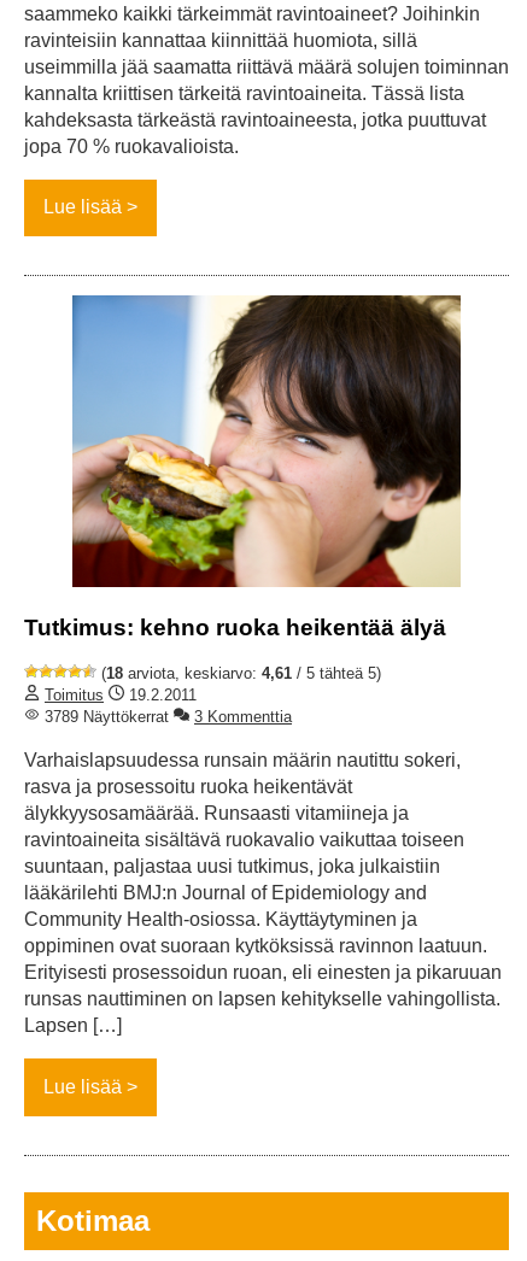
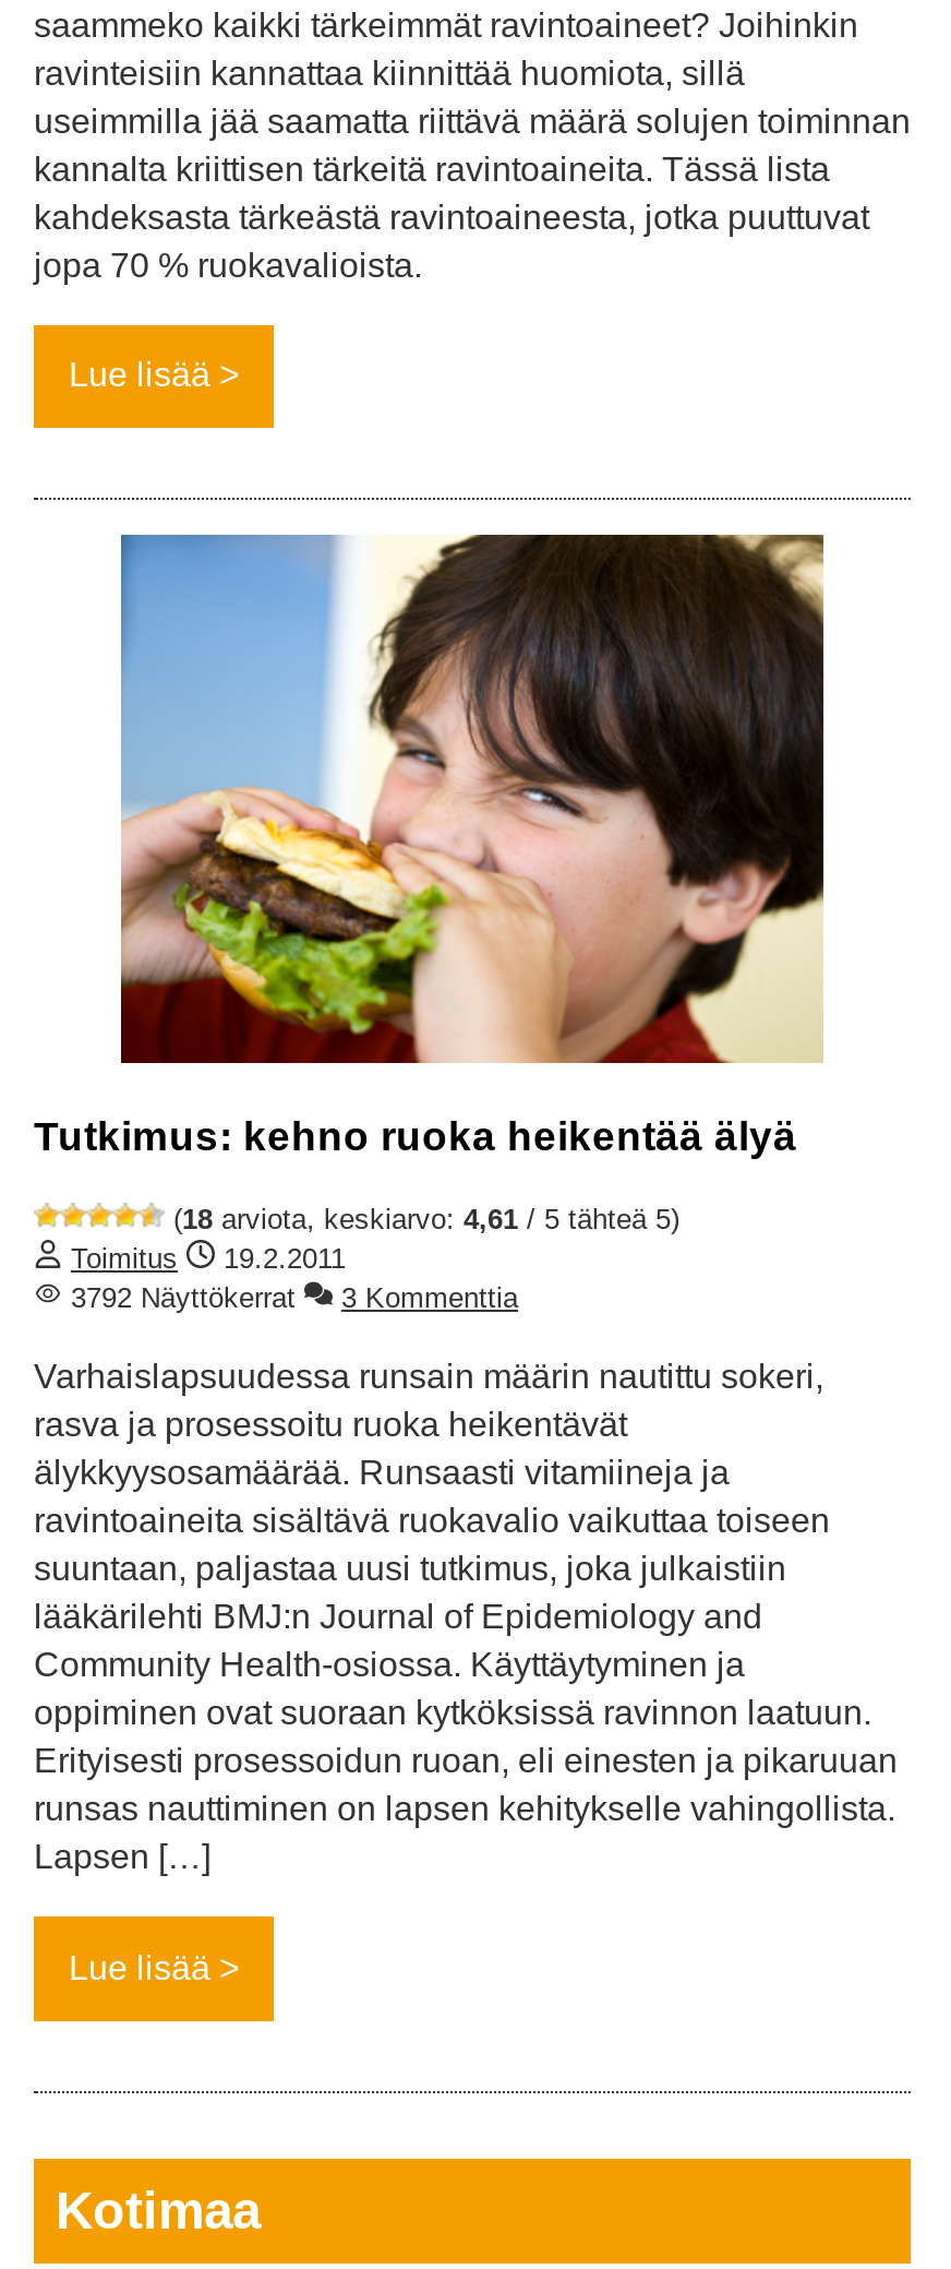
- 3789 Näyttökerrat
+ 3792 Näyttökerrat
